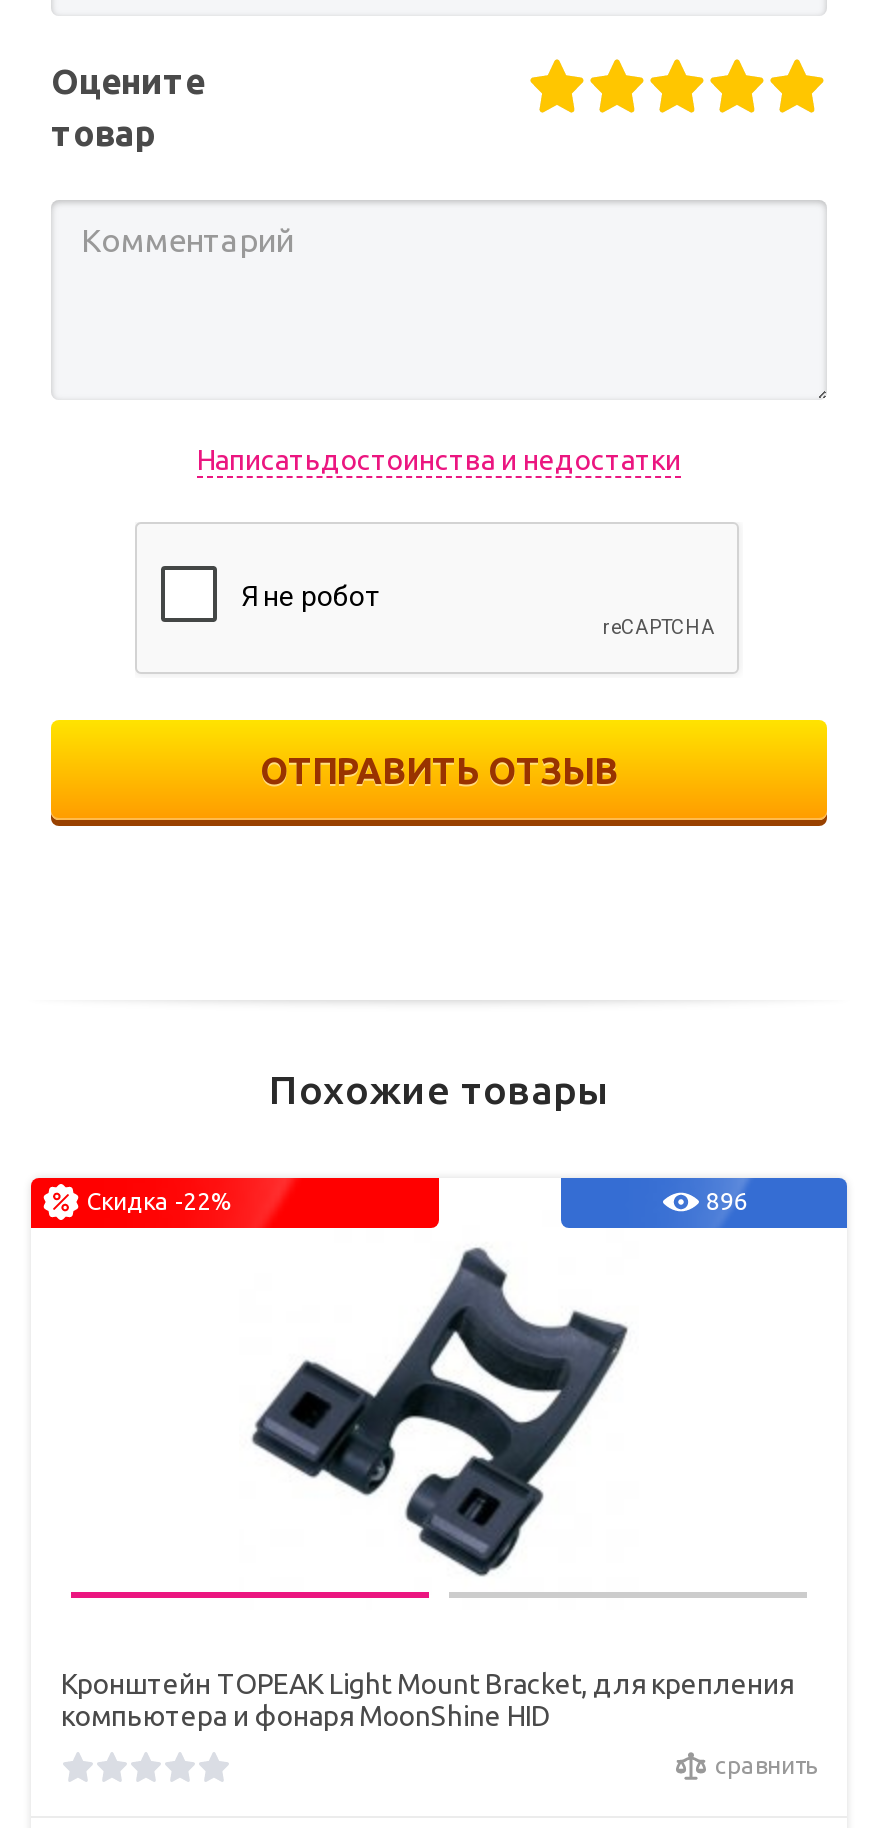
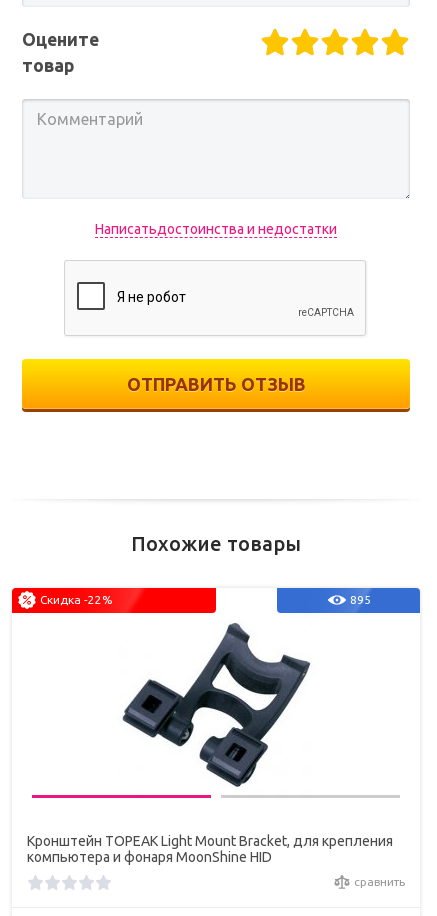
- 896
+ 895
